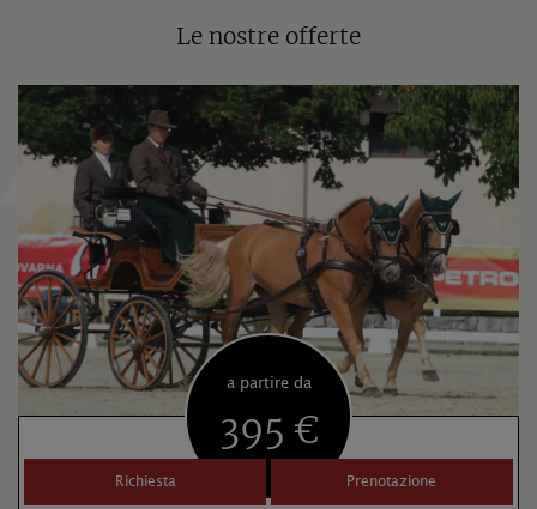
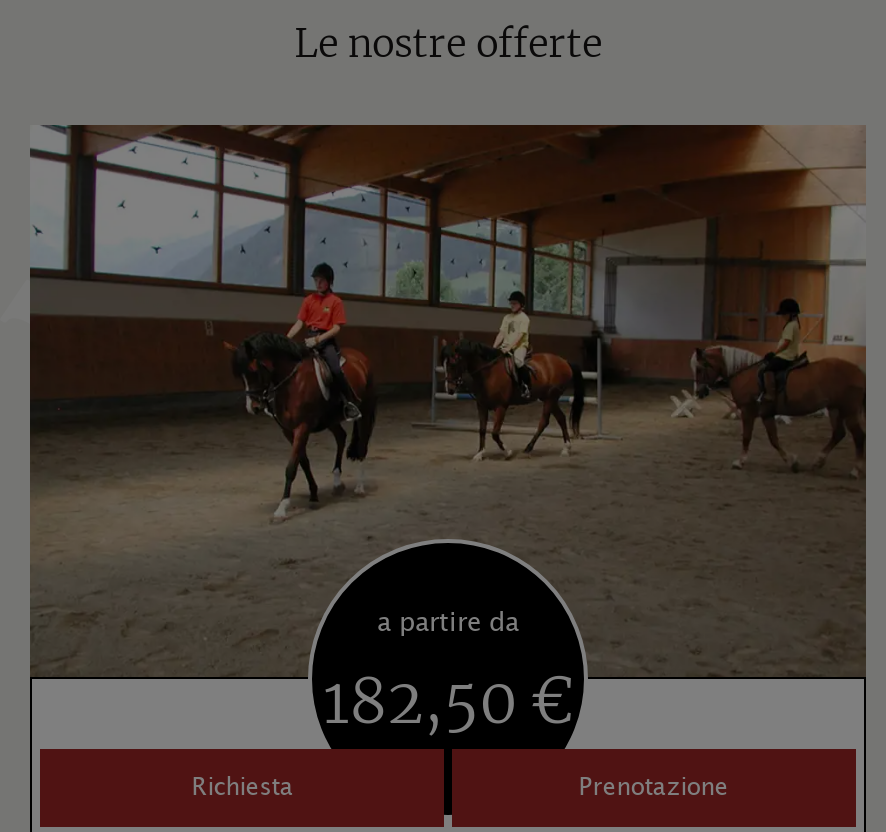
- [image]
- 395 €
+ [image]
+ 182,50 €
